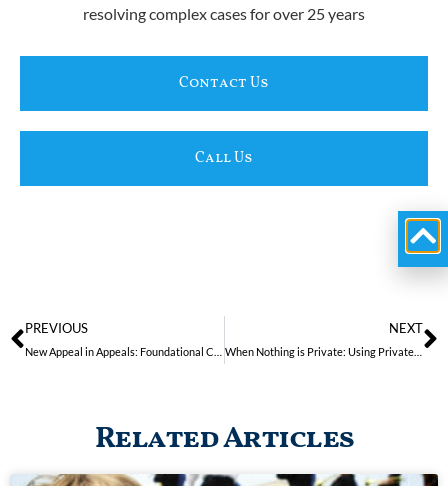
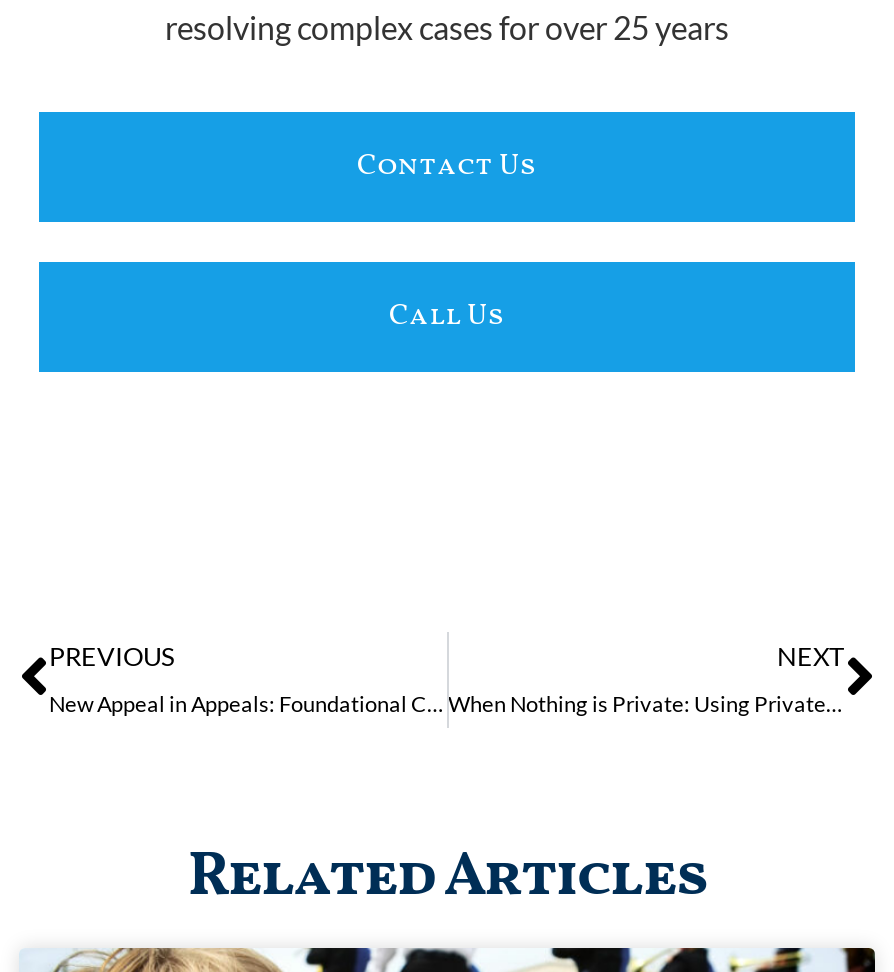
- [image]
